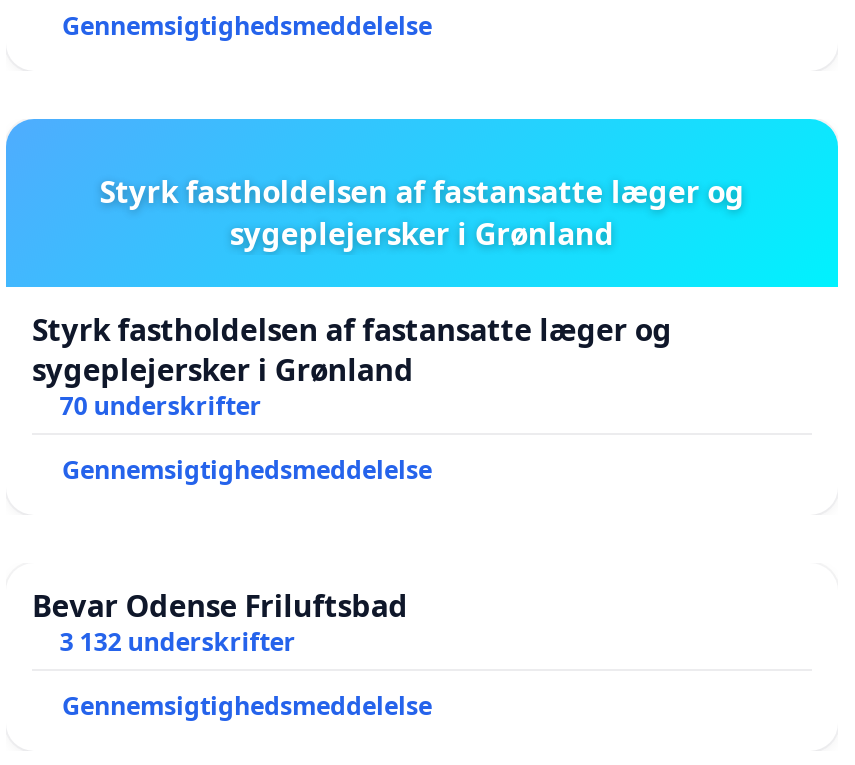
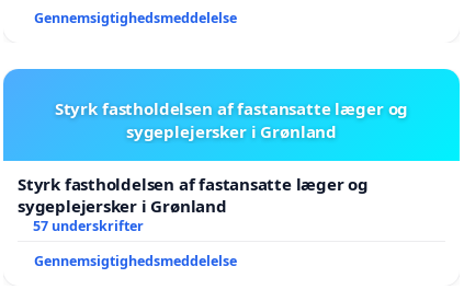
- 70 underskrifter
- Gennemsigtighedsmeddelelse
- Bevar Odense Friluftsbad
- 3 132 underskrifter
+ 57 underskrifter
